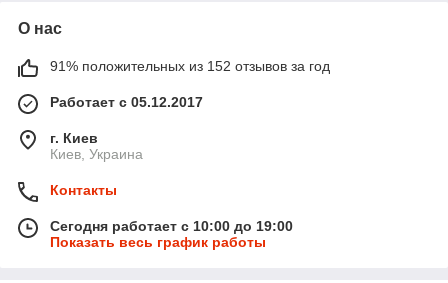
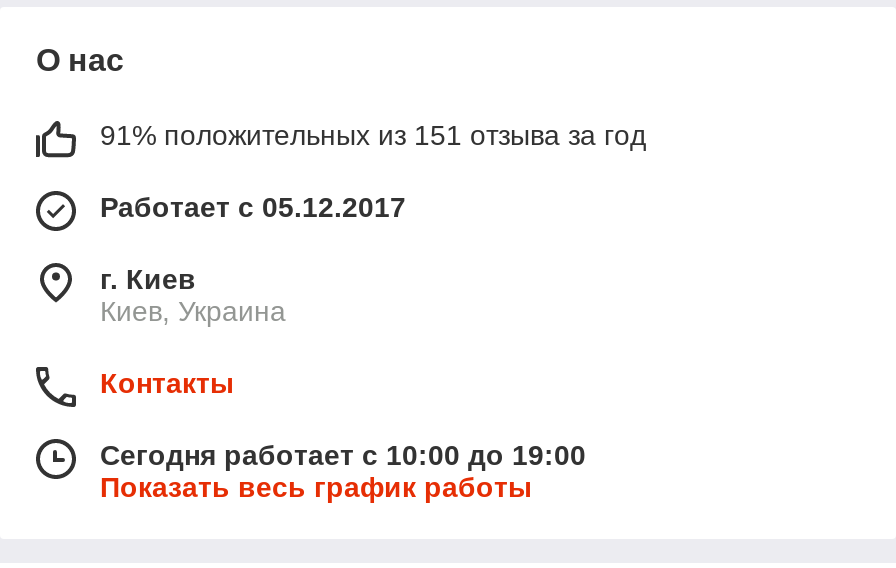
- 91% положительных из 152 отзывов за год
+ 91% положительных из 151 отзыва за год
